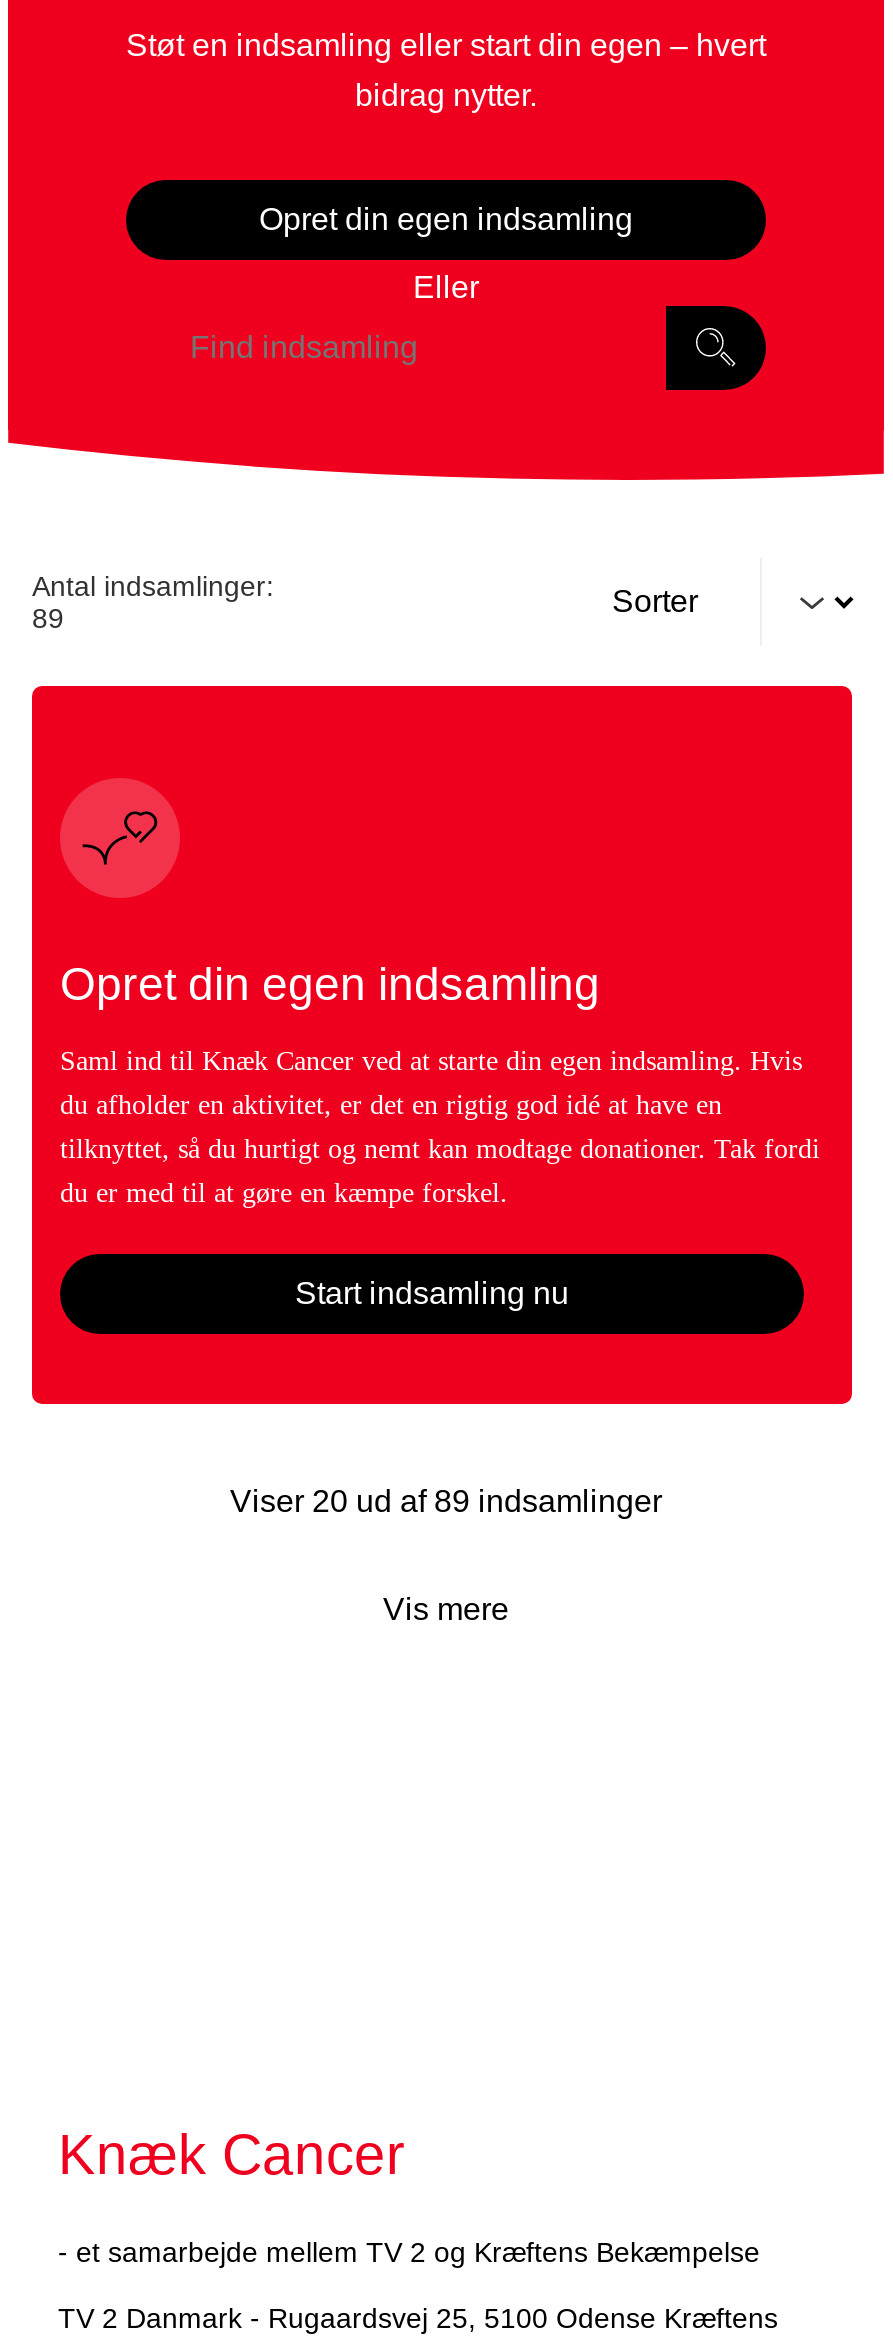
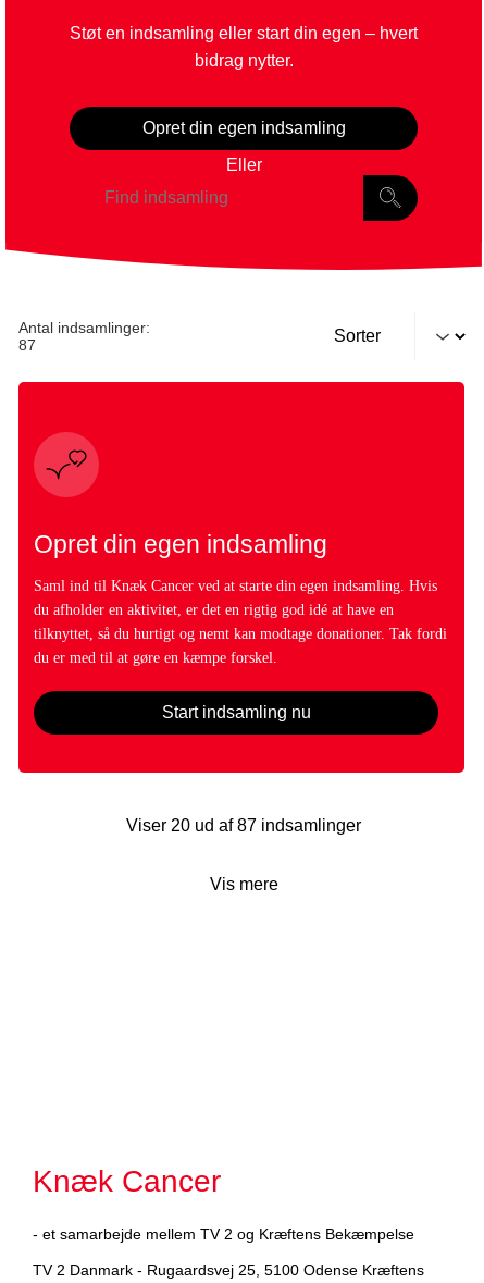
- 89
+ 87

- Viser 20 ud af 89 indsamlinger
+ Viser 20 ud af 87 indsamlinger
